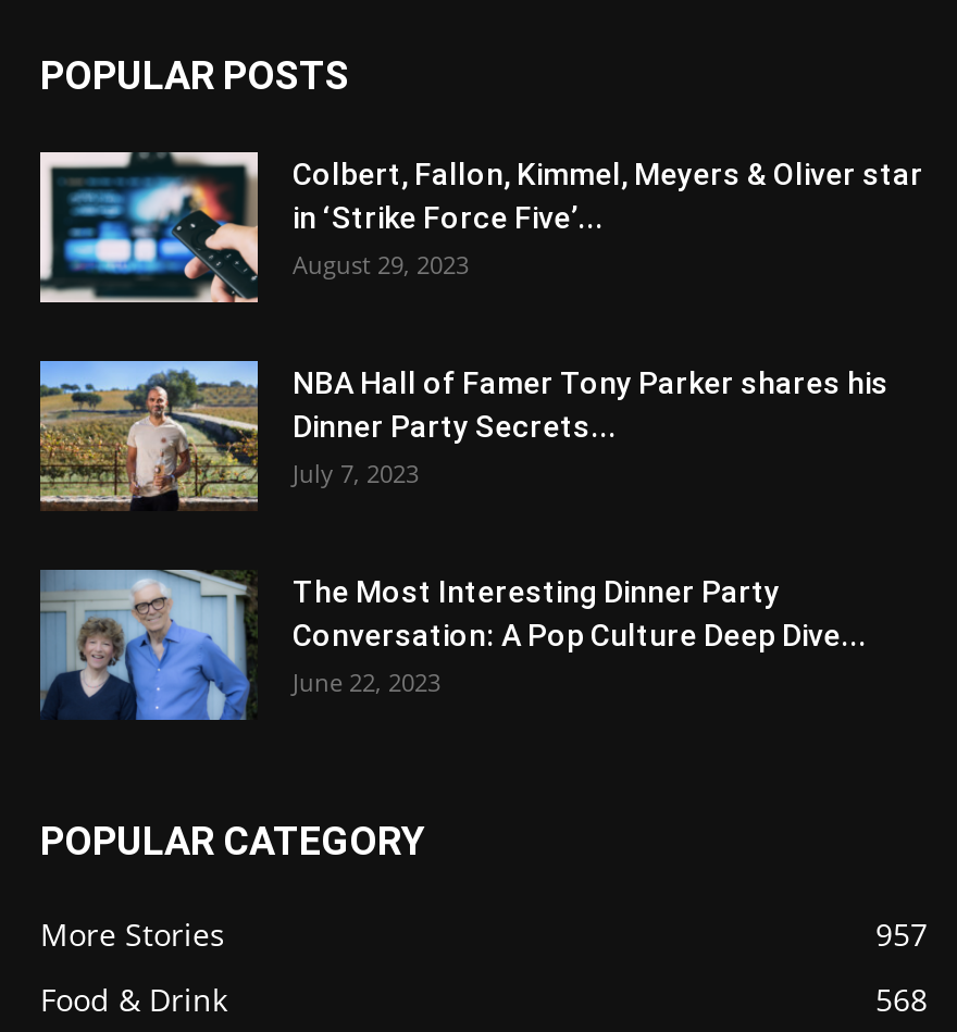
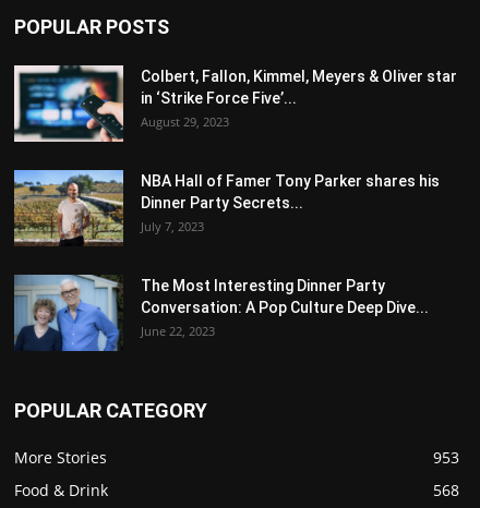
- 957
+ 953
